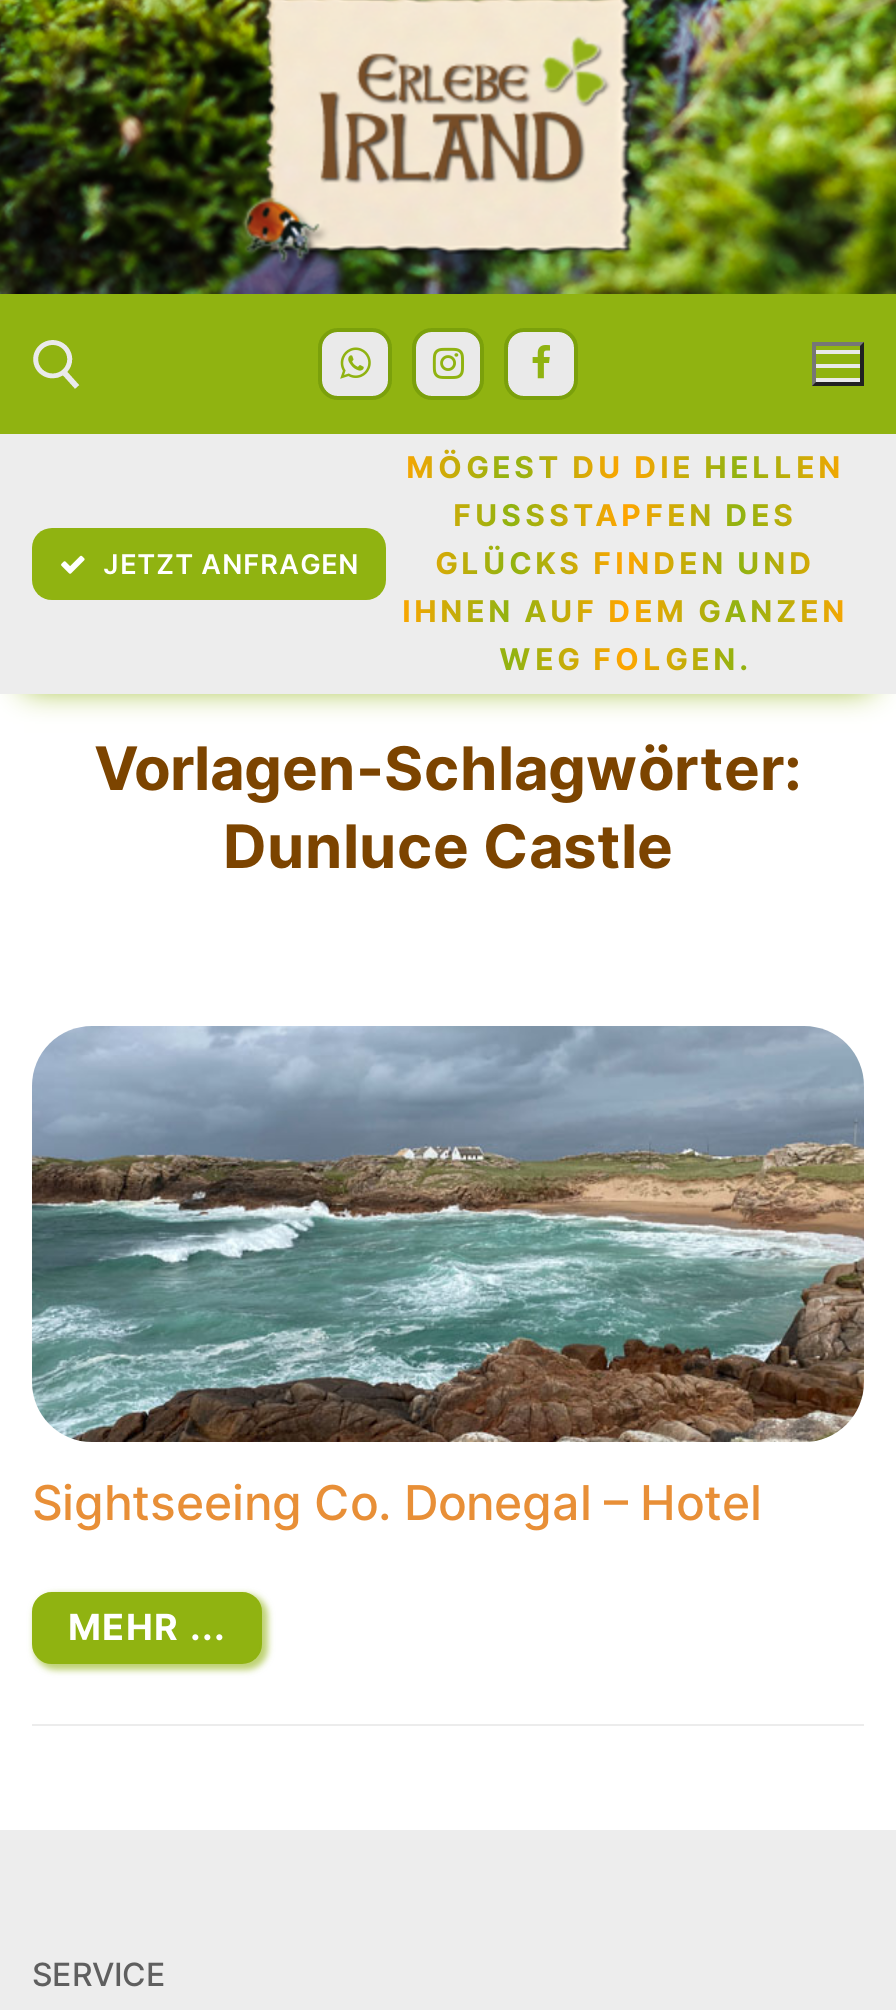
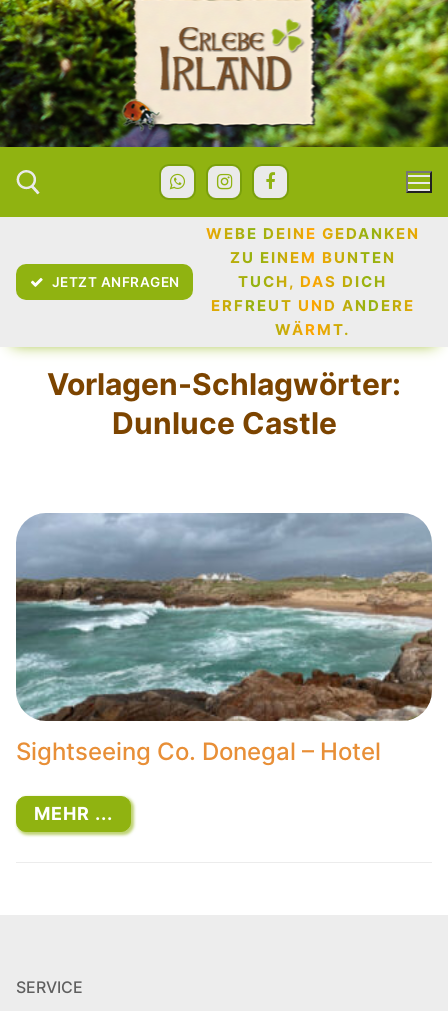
- MÖGEST DU DIE HELLEN
- FUSSSTAPFEN DES G
- LÜCKS FINDEN UND I
- HNEN AUF DEM GANZEN W
- EG FOLGEN.
+ WEBE DEINE GEDANKEN
+ ZU EINEM BUNTEN
+ TUCH, DAS DICH
+ ERFREUT UND ANDERE
+ WÄRMT.
